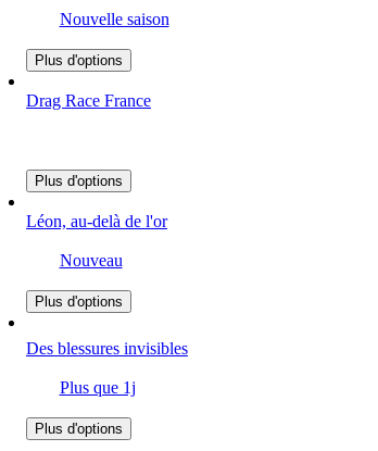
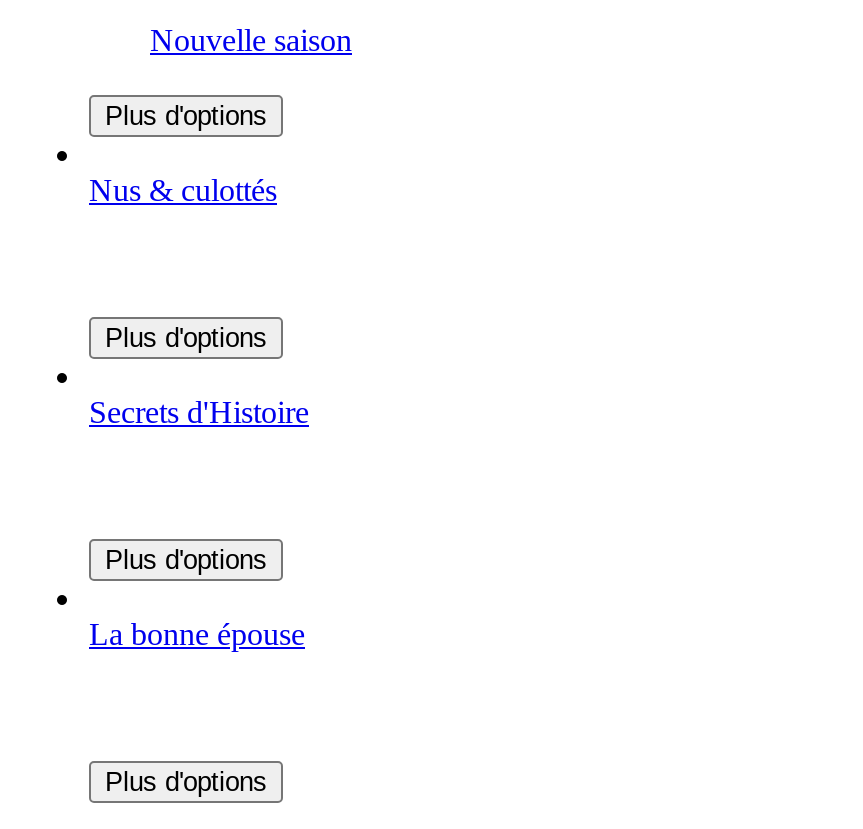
- Drag Race France
+ Nus & culottés

- Léon, au-delà de l'or
- Nouveau
+ Secrets d'Histoire

- Des blessures invisibles
- Plus que 1j
+ La bonne épouse
